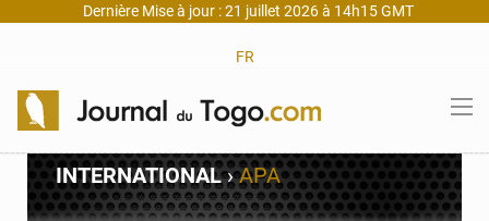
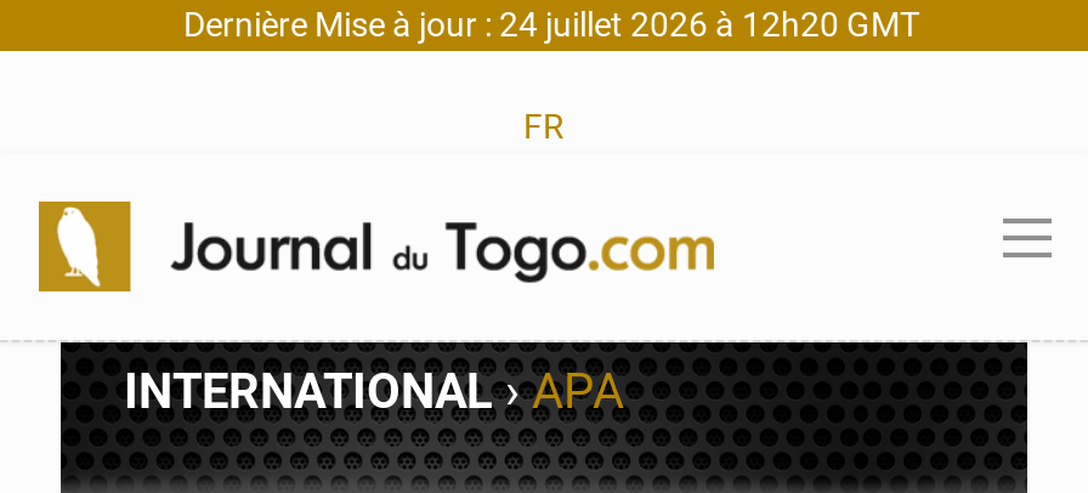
- Dernière Mise à jour : 21 juillet 2026 à 14h15 GMT
+ Dernière Mise à jour : 24 juillet 2026 à 12h20 GMT
